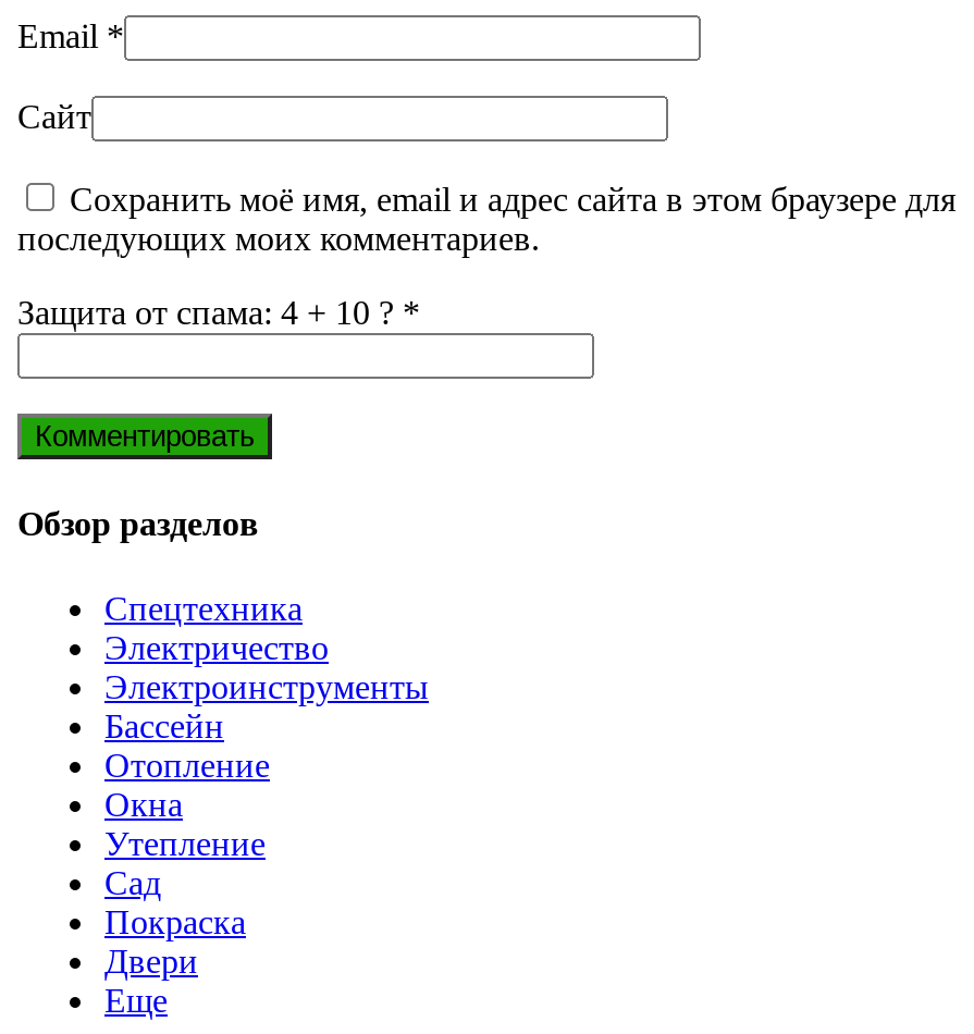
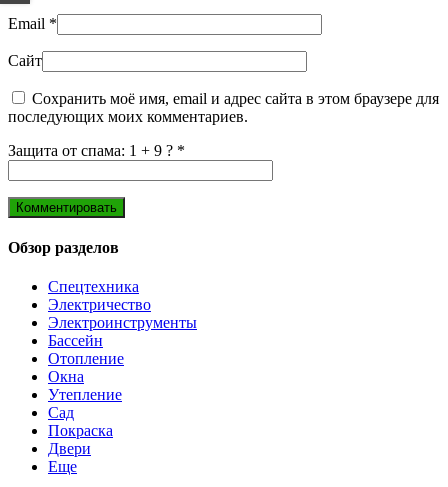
- Защита от спама: 4 + 10 ? *
+ Защита от спама: 1 + 9 ? *
